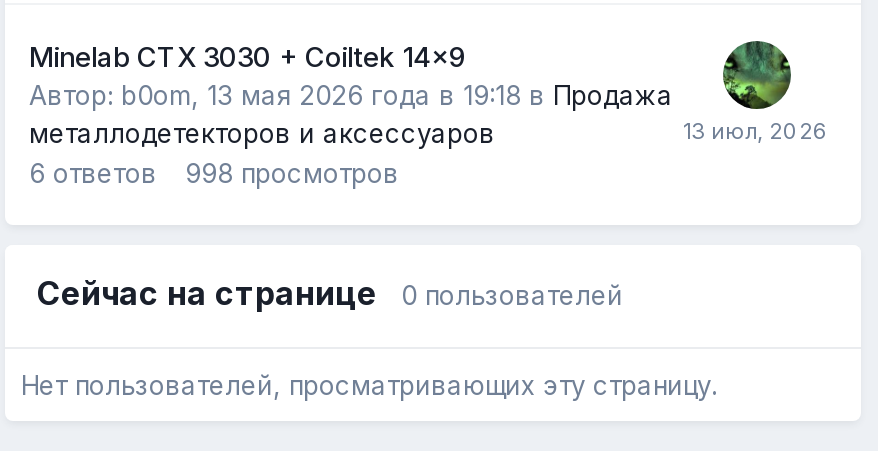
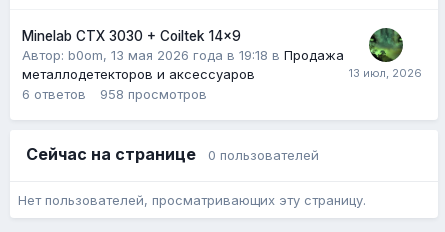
- 6 ответов 998 просмотров
+ 6 ответов 958 просмотров
